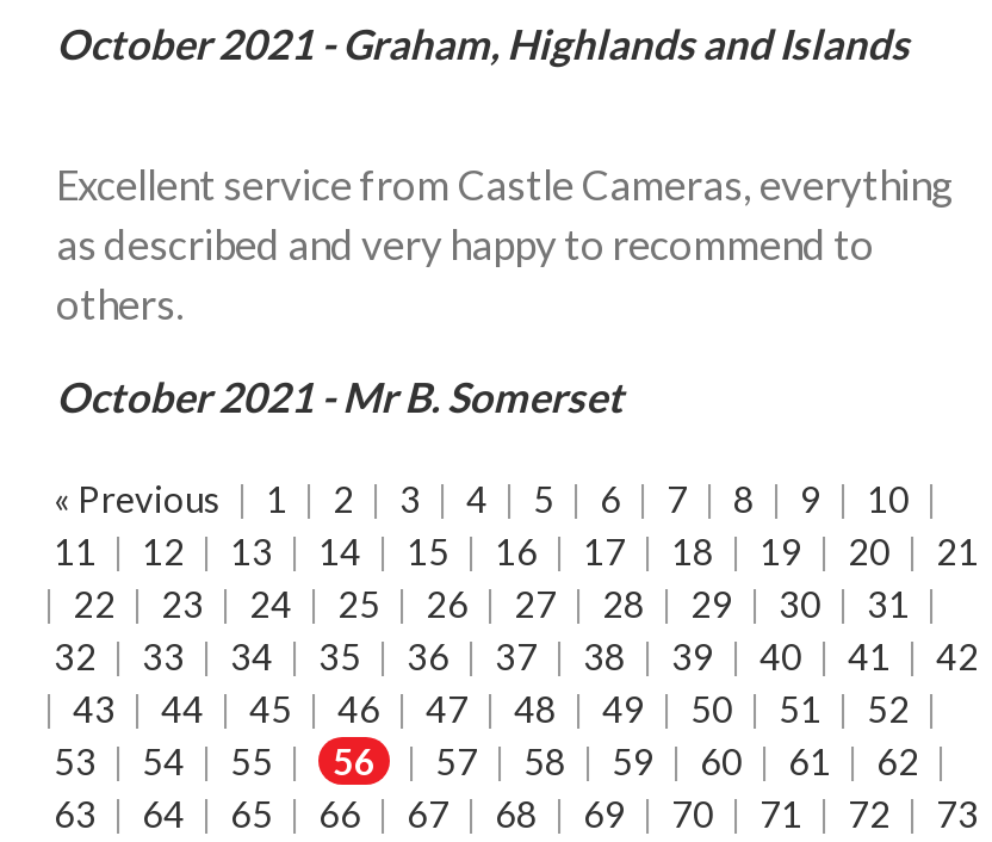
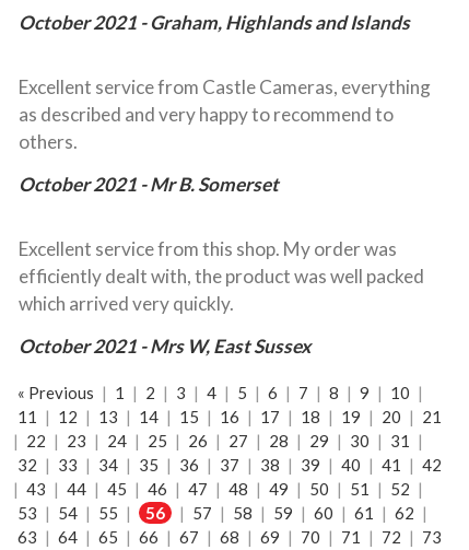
+ Excellent service from this shop. My order was
+ efficiently dealt with, the product was well packed
+ which arrived very quickly.
+ October 2021 - Mrs W, East Sussex
